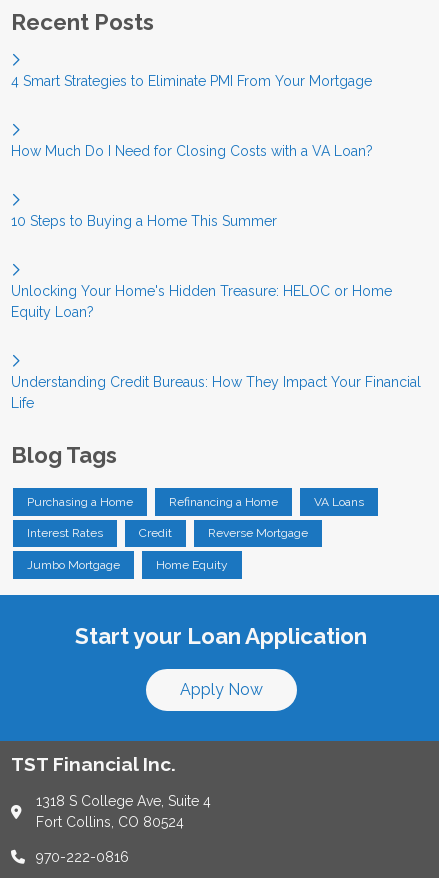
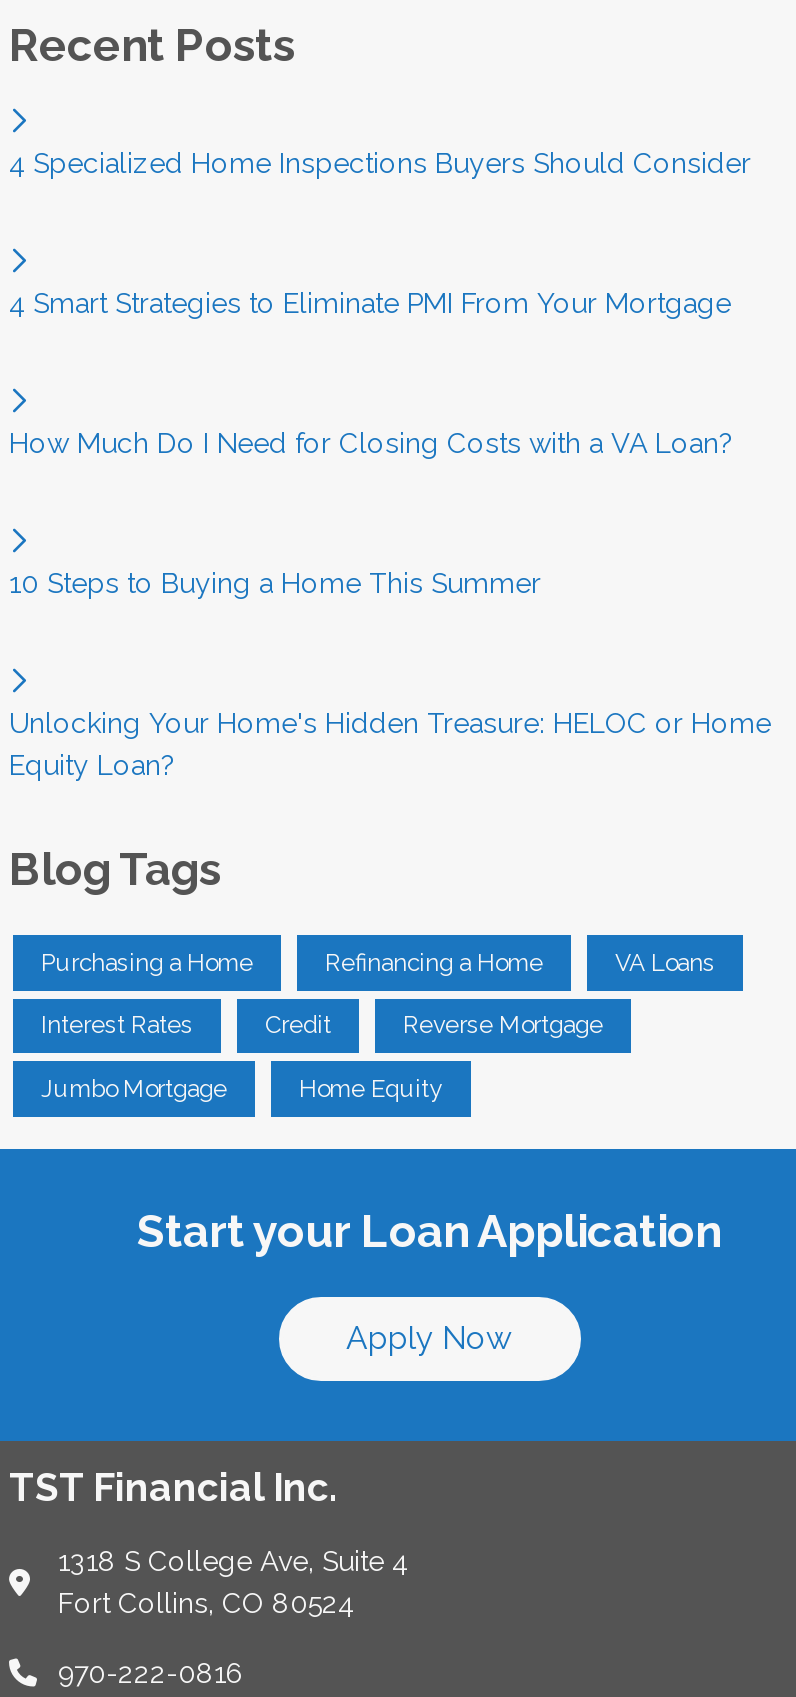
+ 4 Specialized Home Inspections Buyers Should Consider

moved down: 4 Smart Strategies to Eliminate PMI From Your Mortgage | How Much Do I Need for Closing Costs with a VA Loan? | 10 Steps to Buying a Home This Summer | Unlocking Your Home's Hidden Treasure: HELOC or Home | Equity Loan?

- Understanding Credit Bureaus: How They Impact Your Financial
- Life
